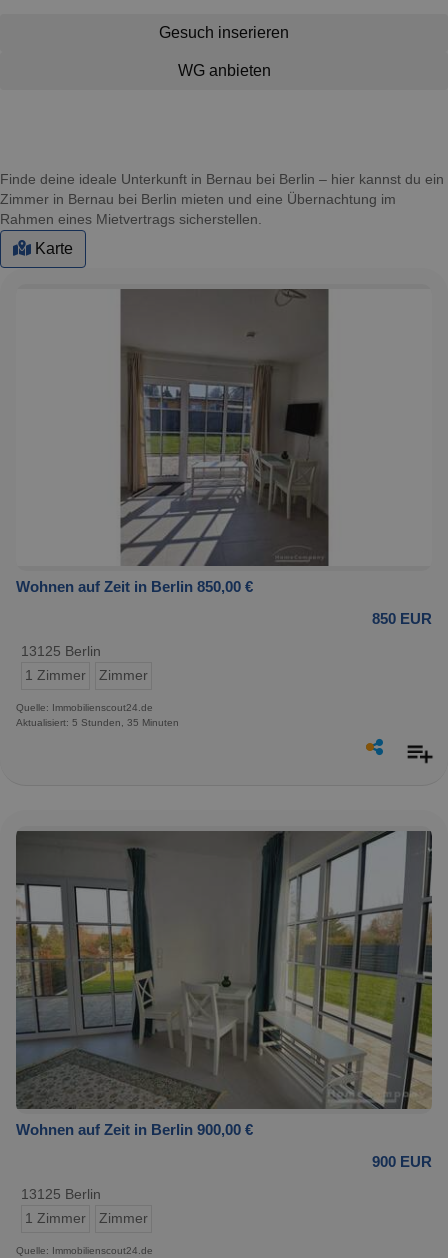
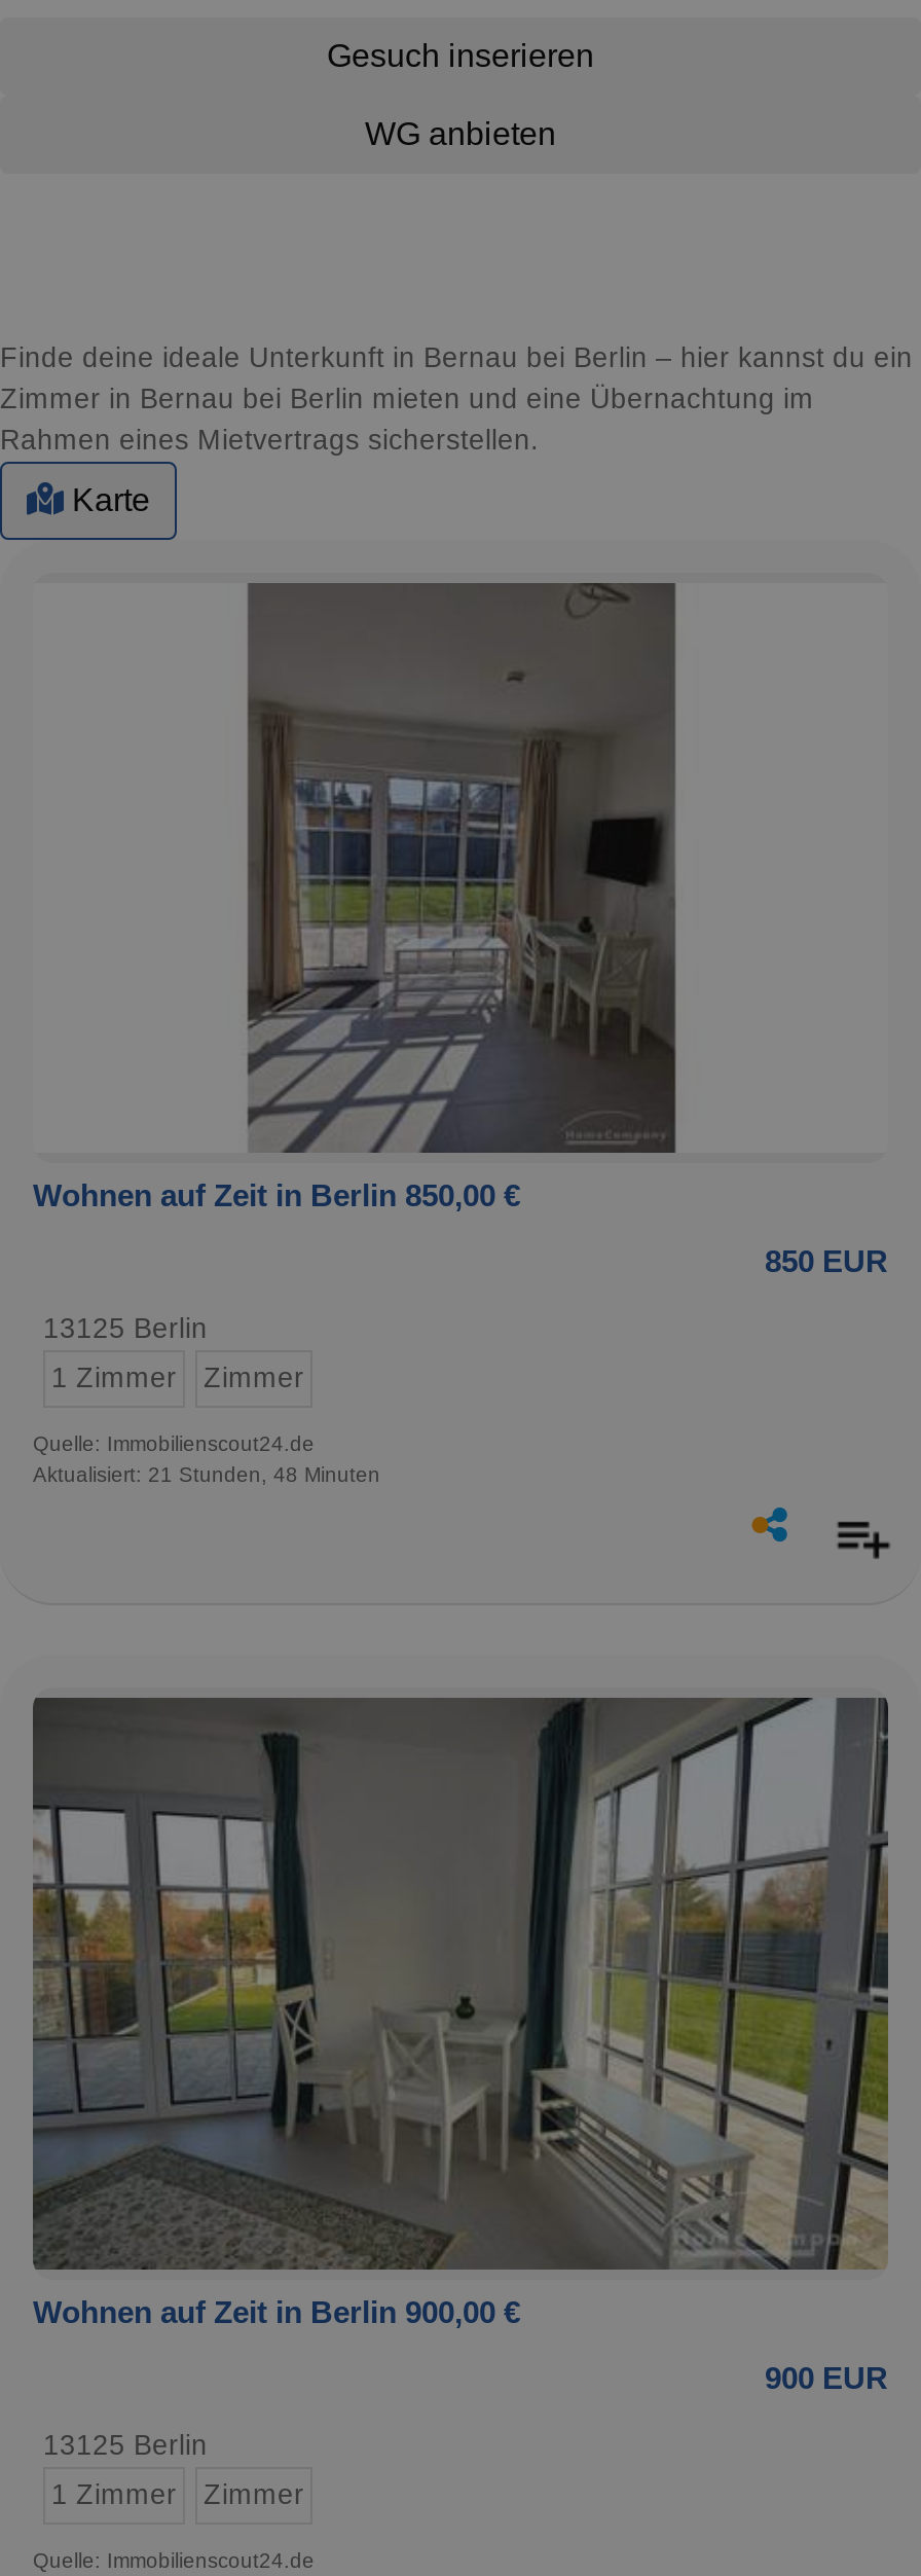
- Aktualisiert: 5 Stunden, 35 Minuten
+ Aktualisiert: 21 Stunden, 48 Minuten
